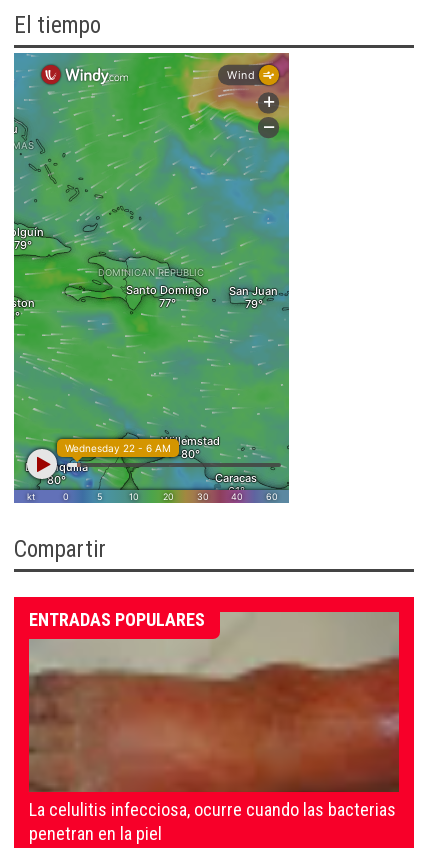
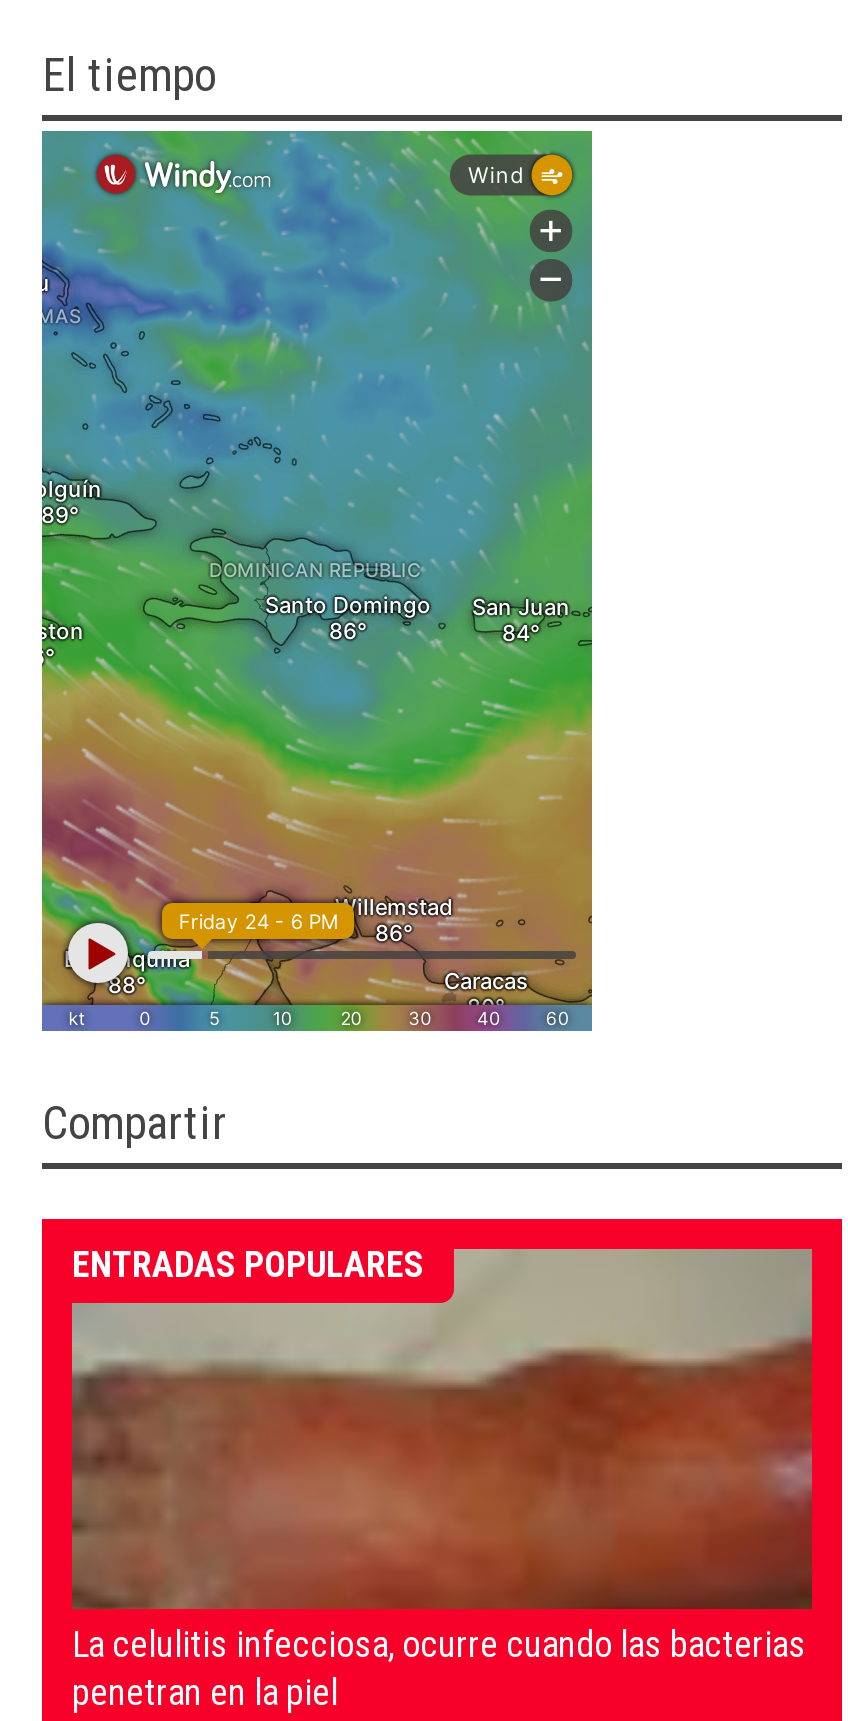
- [image]
+ [image]
